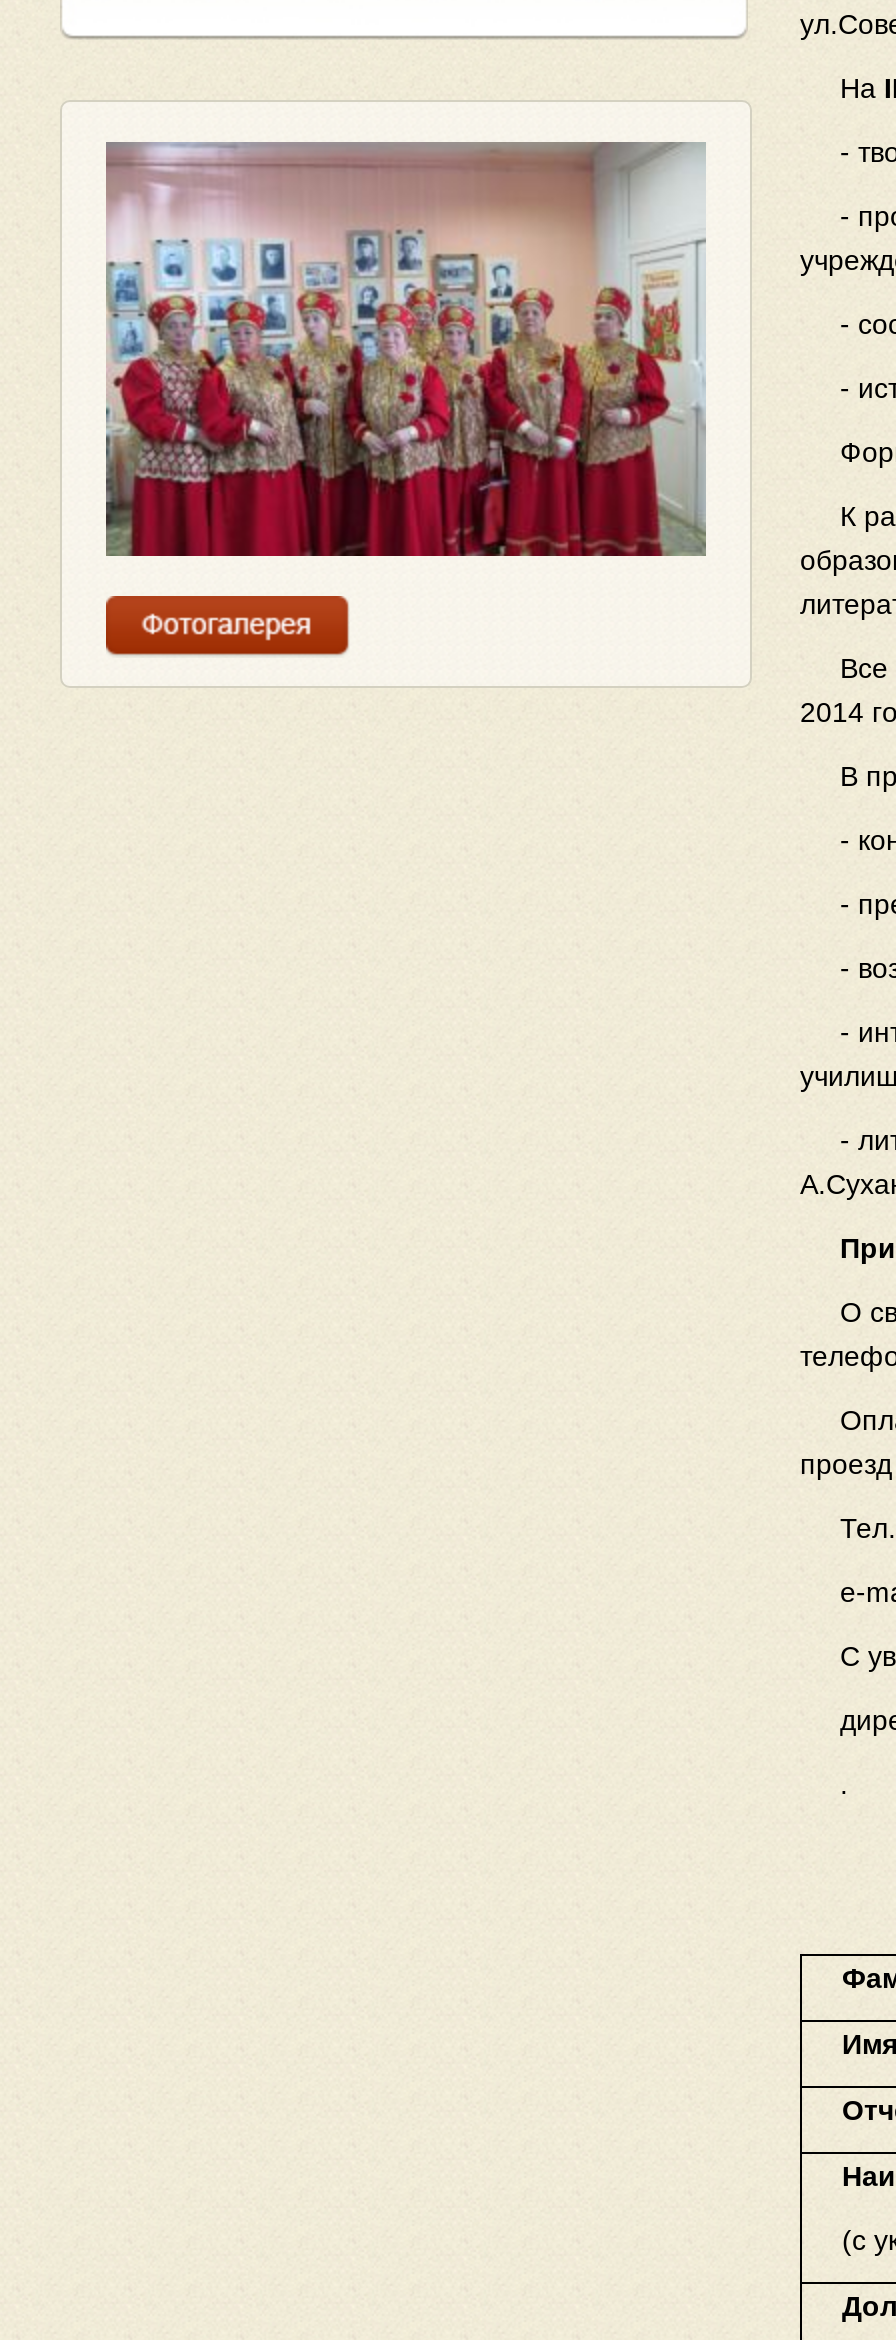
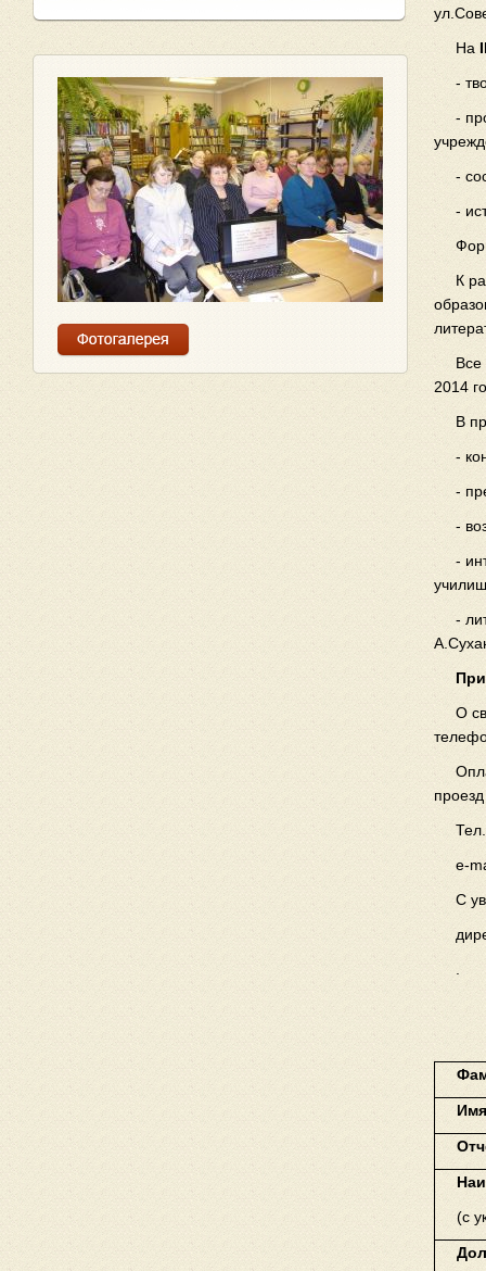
- [image]
+ [image]
